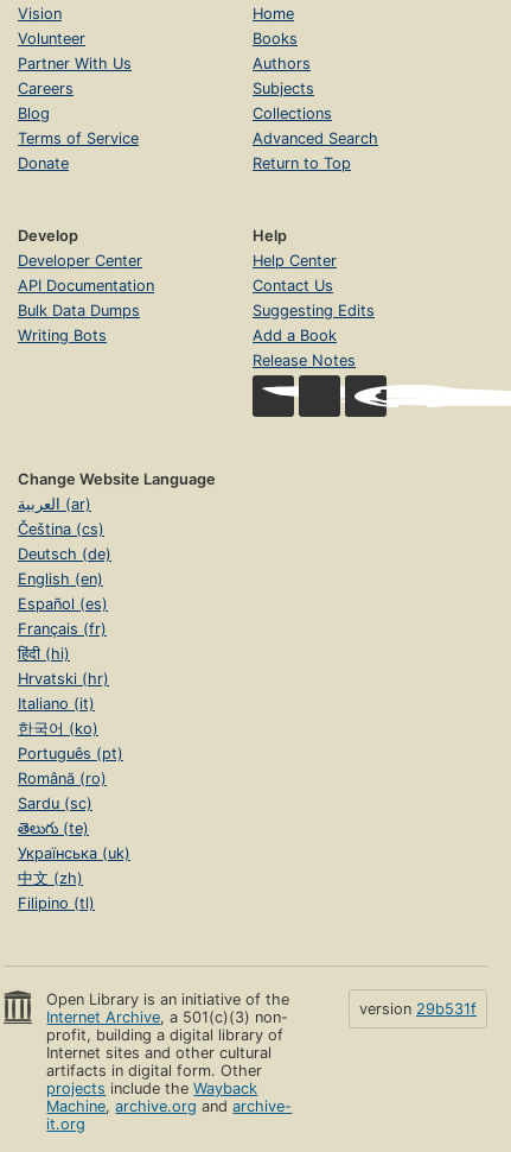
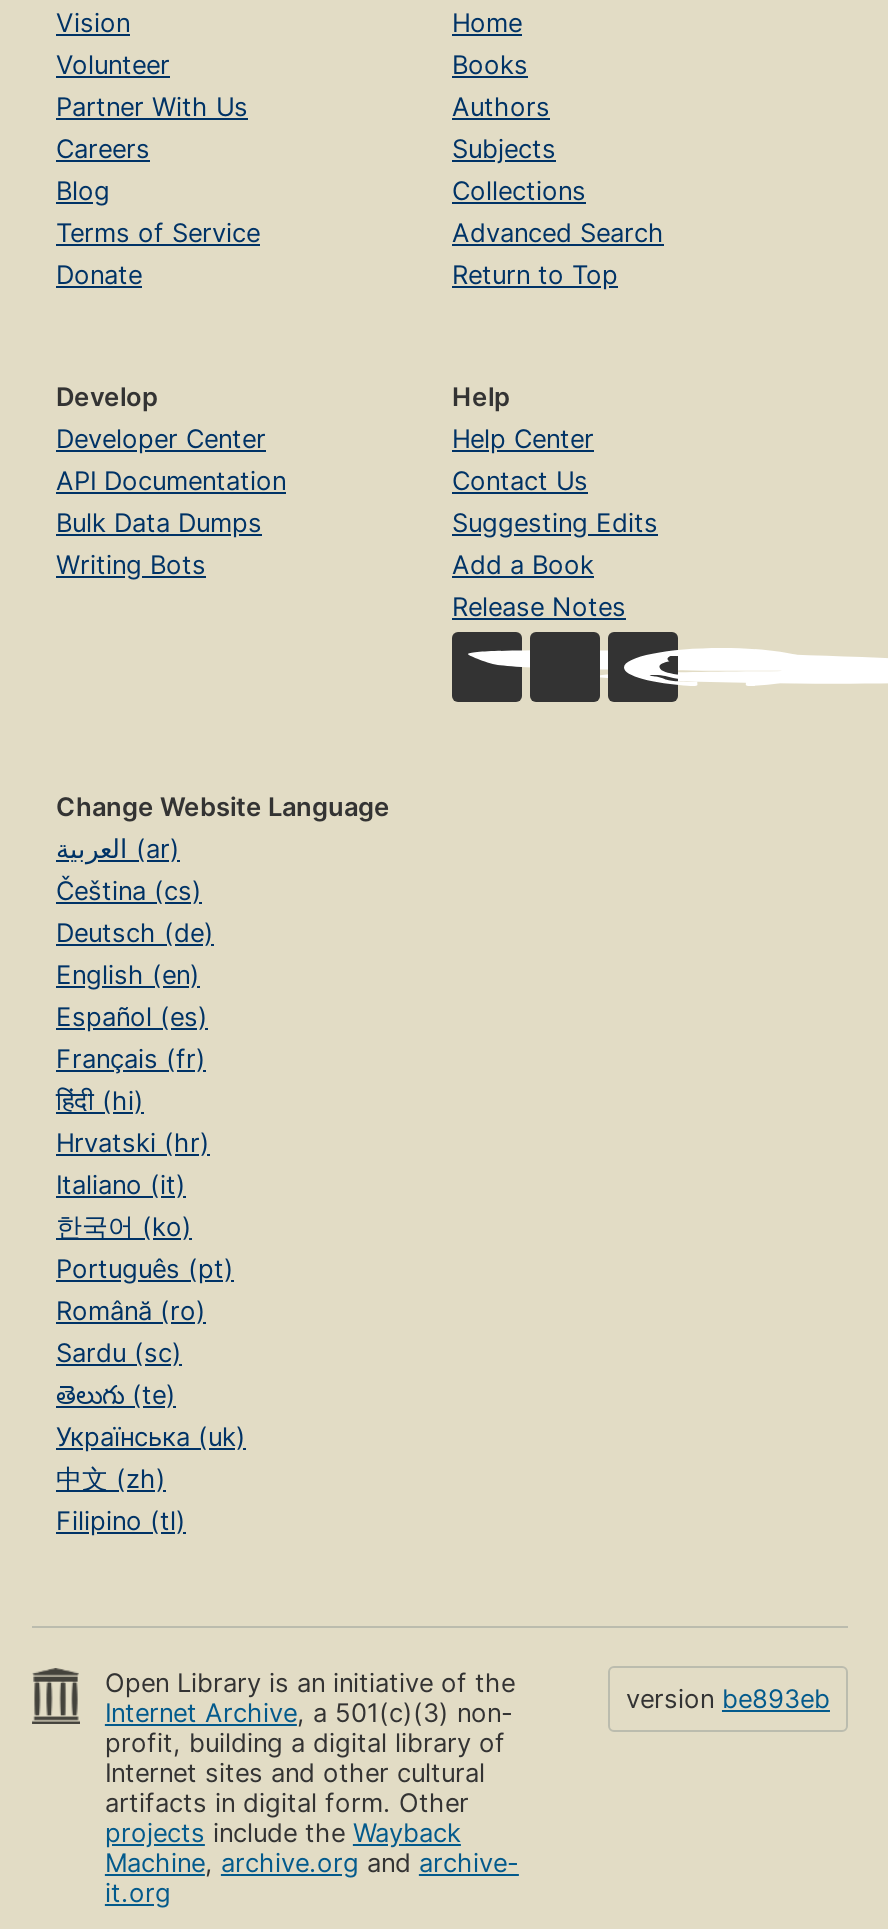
- version 29b531f
+ version be893eb
